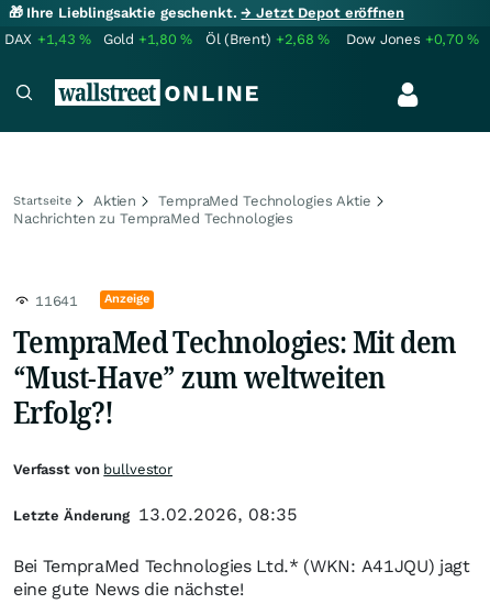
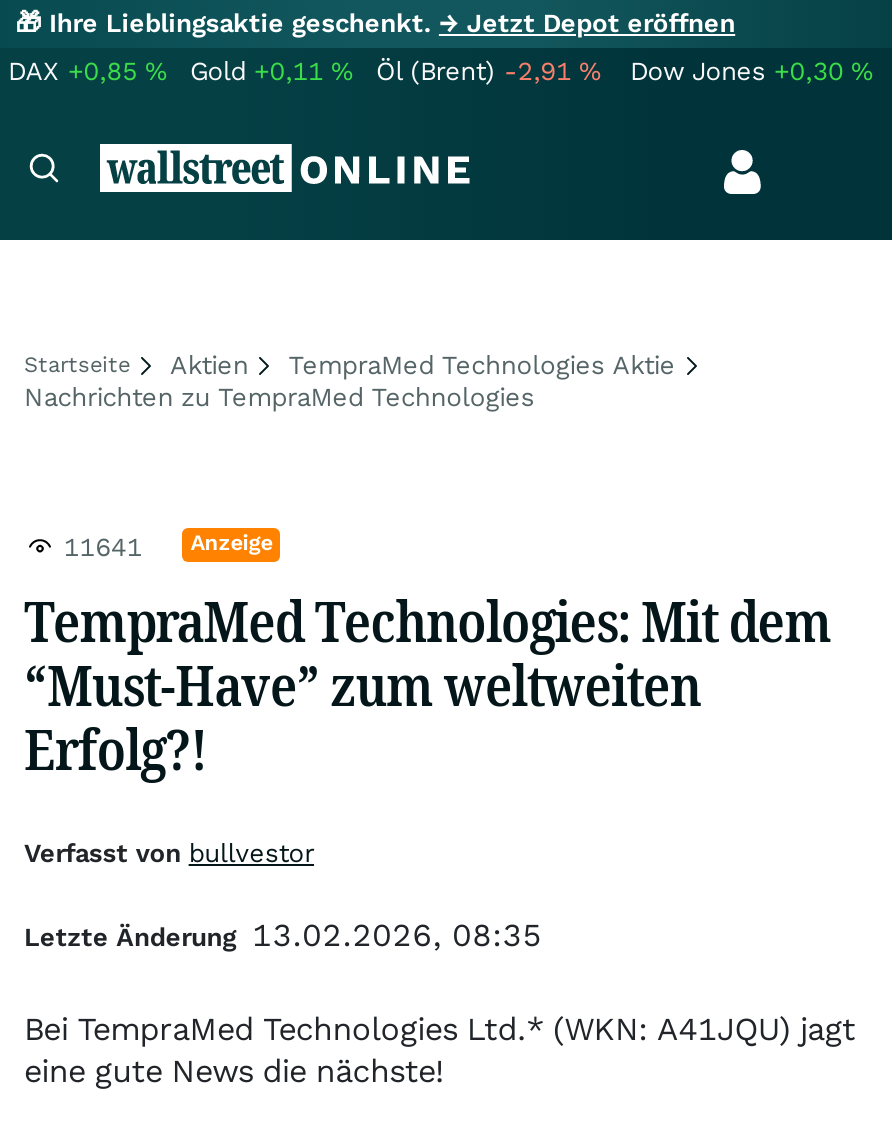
- DAX +1,43%
+ DAX +0,85%

- Gold +1,80%
+ Gold +0,11%

- Öl (Brent) +2,68%
+ Öl (Brent) -2,91%

- Dow Jones +0,70%
+ Dow Jones +0,30%
